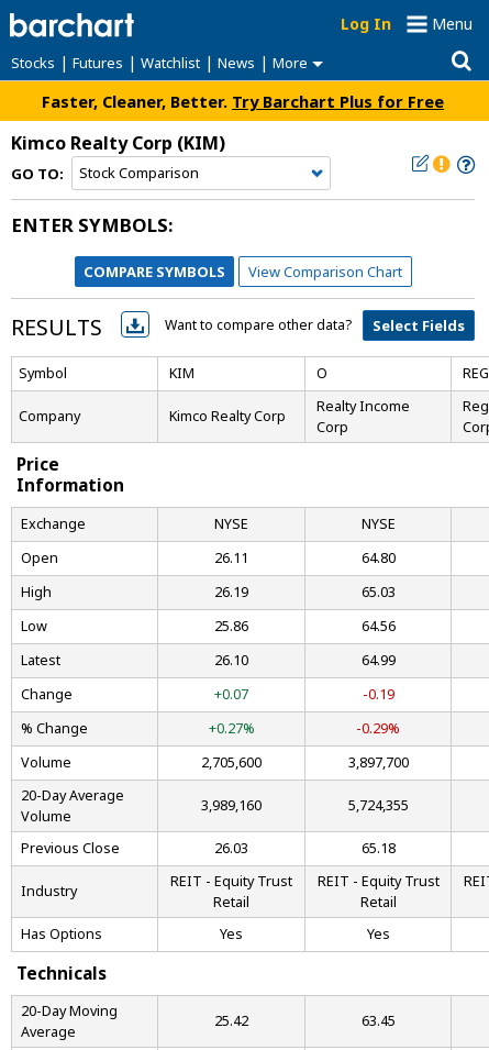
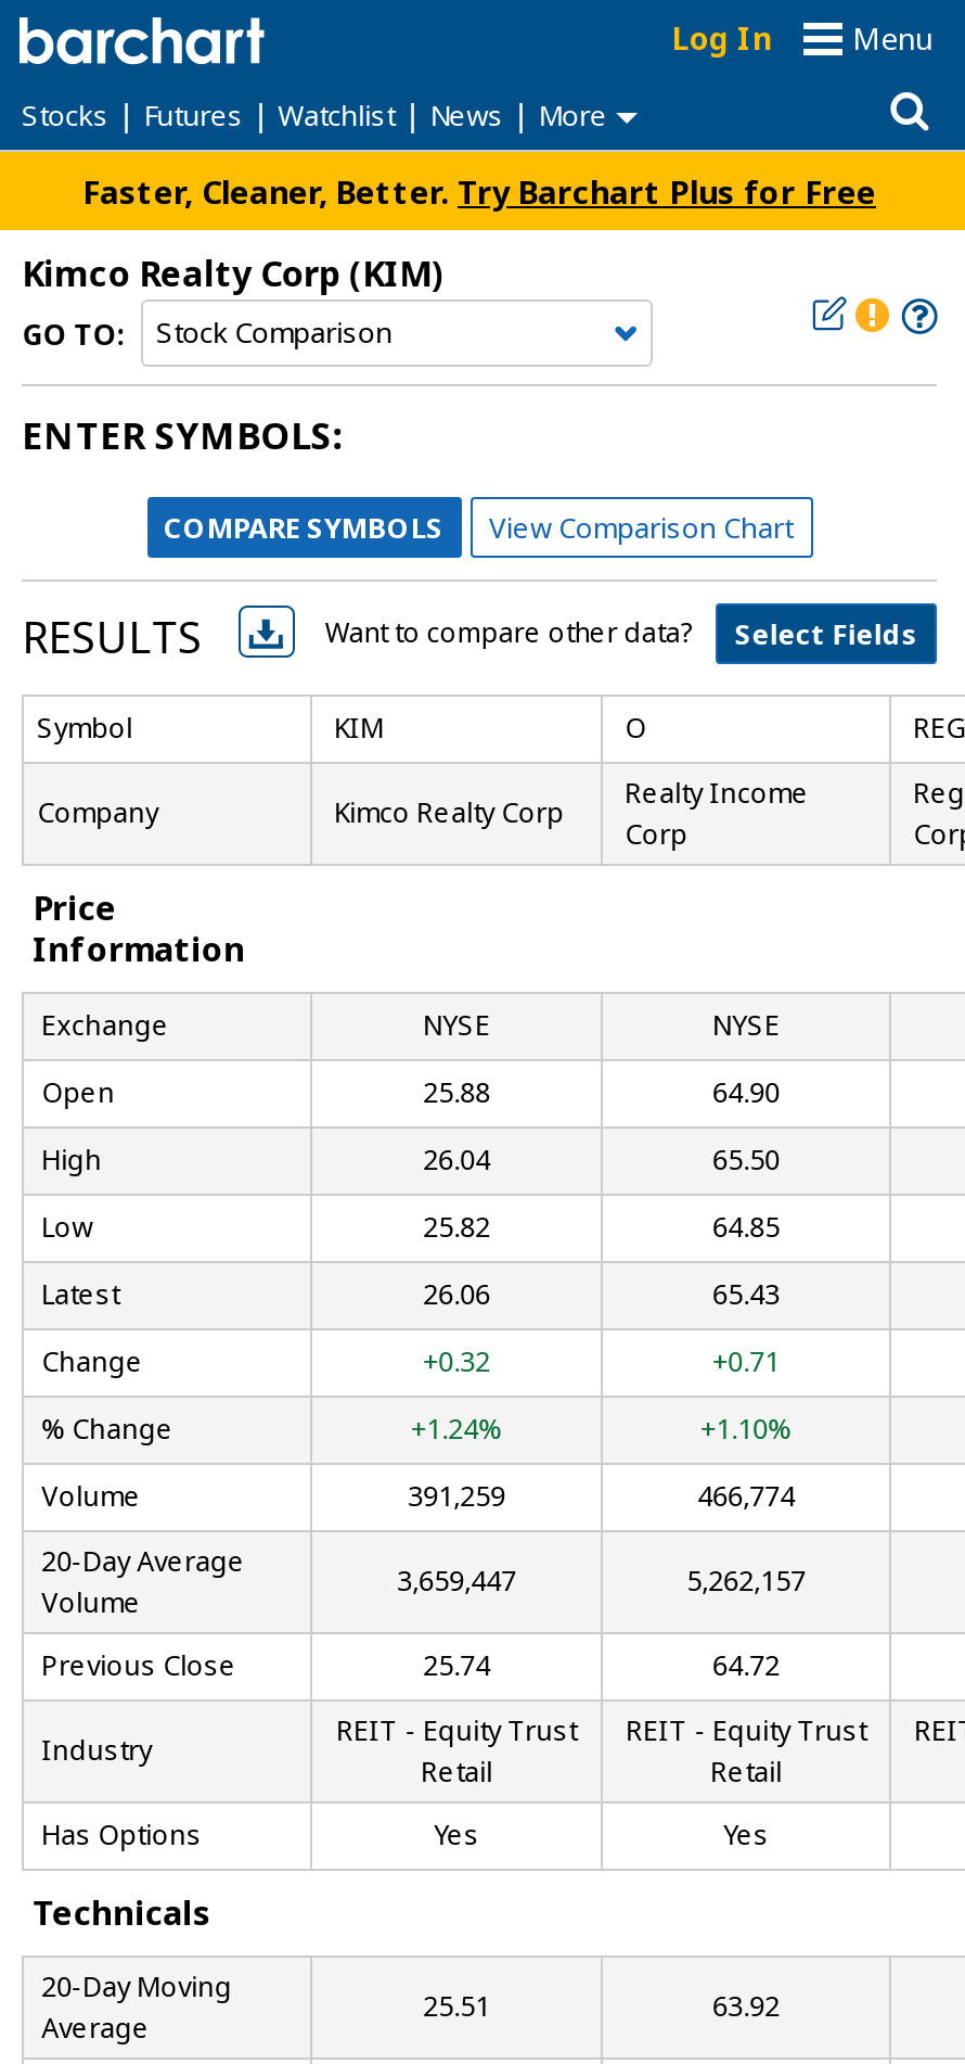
- 26.11
+ 25.88

- 64.80
+ 64.90

- 26.19
+ 26.04

- 65.03
+ 65.50

- 25.86
+ 25.82

- 64.56
+ 64.85

- 26.10
+ 26.06

- 64.99
+ 65.43

- +0.07
+ +0.32

- -0.19
+ +0.71

- +0.27%
+ +1.24%

- -0.29%
+ +1.10%

- 2,705,600
+ 391,259

- 3,897,700
+ 466,774

- 3,989,160
+ 3,659,447

- 5,724,355
+ 5,262,157

- 26.03
+ 25.74

- 65.18
+ 64.72

- 25.42
+ 25.51

- 63.45
+ 63.92
